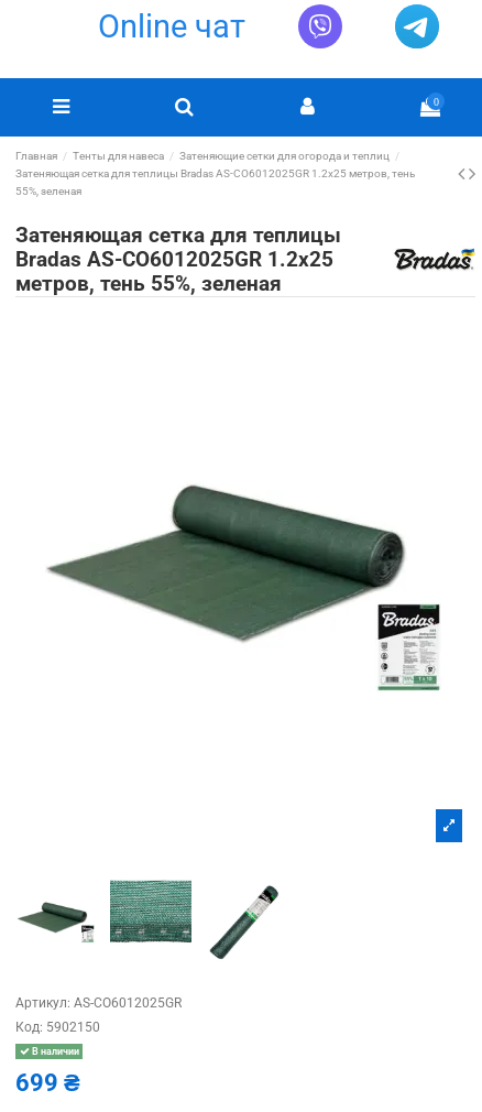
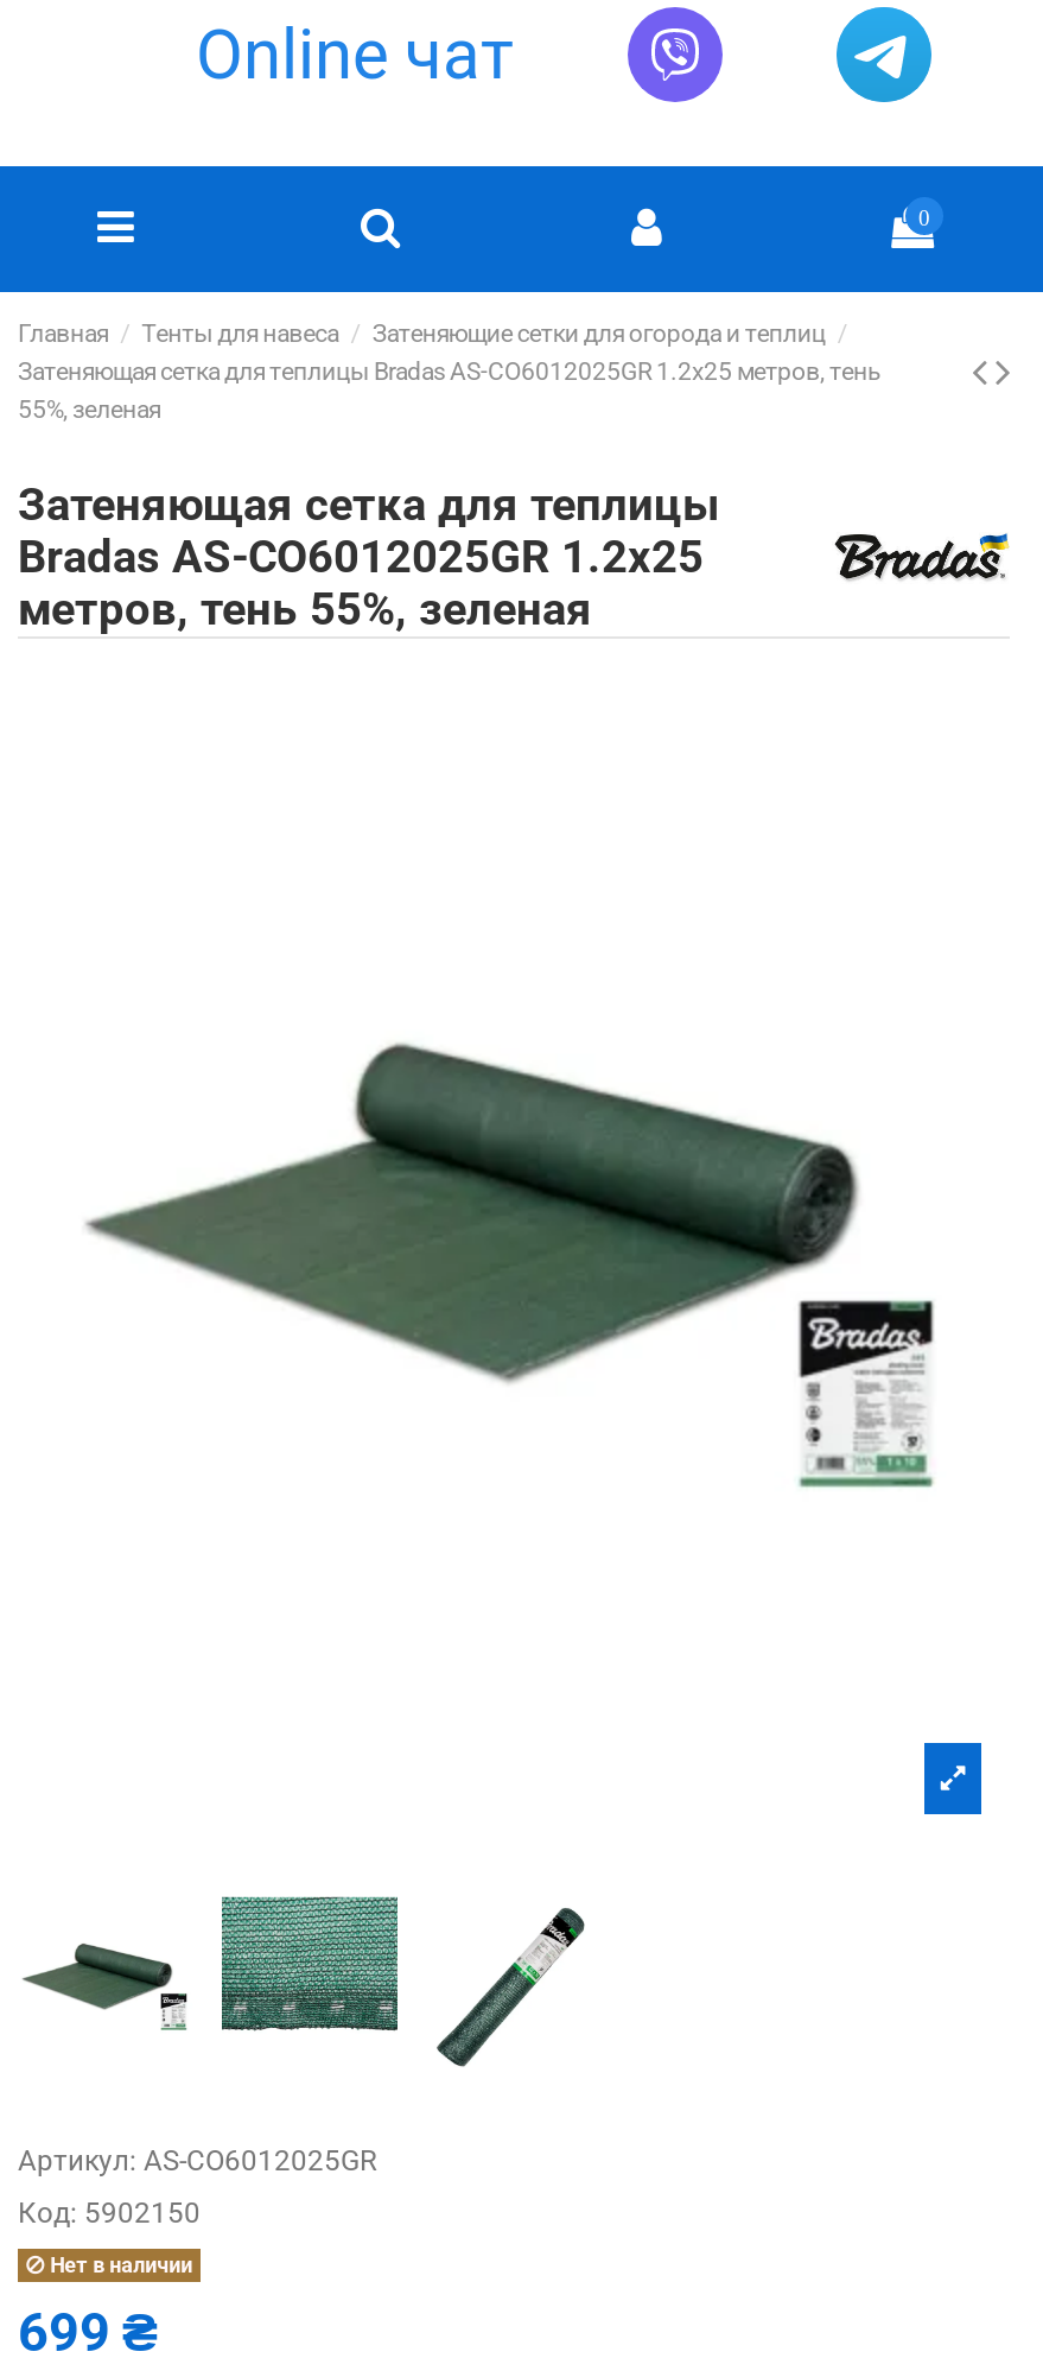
- В наличии
+ Нет в наличии
